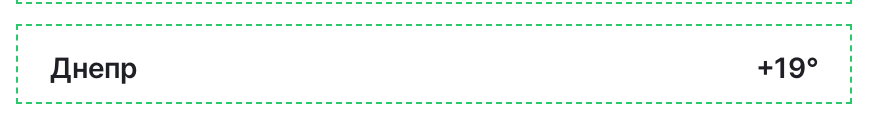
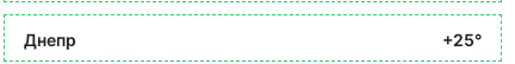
- +19°
+ +25°
